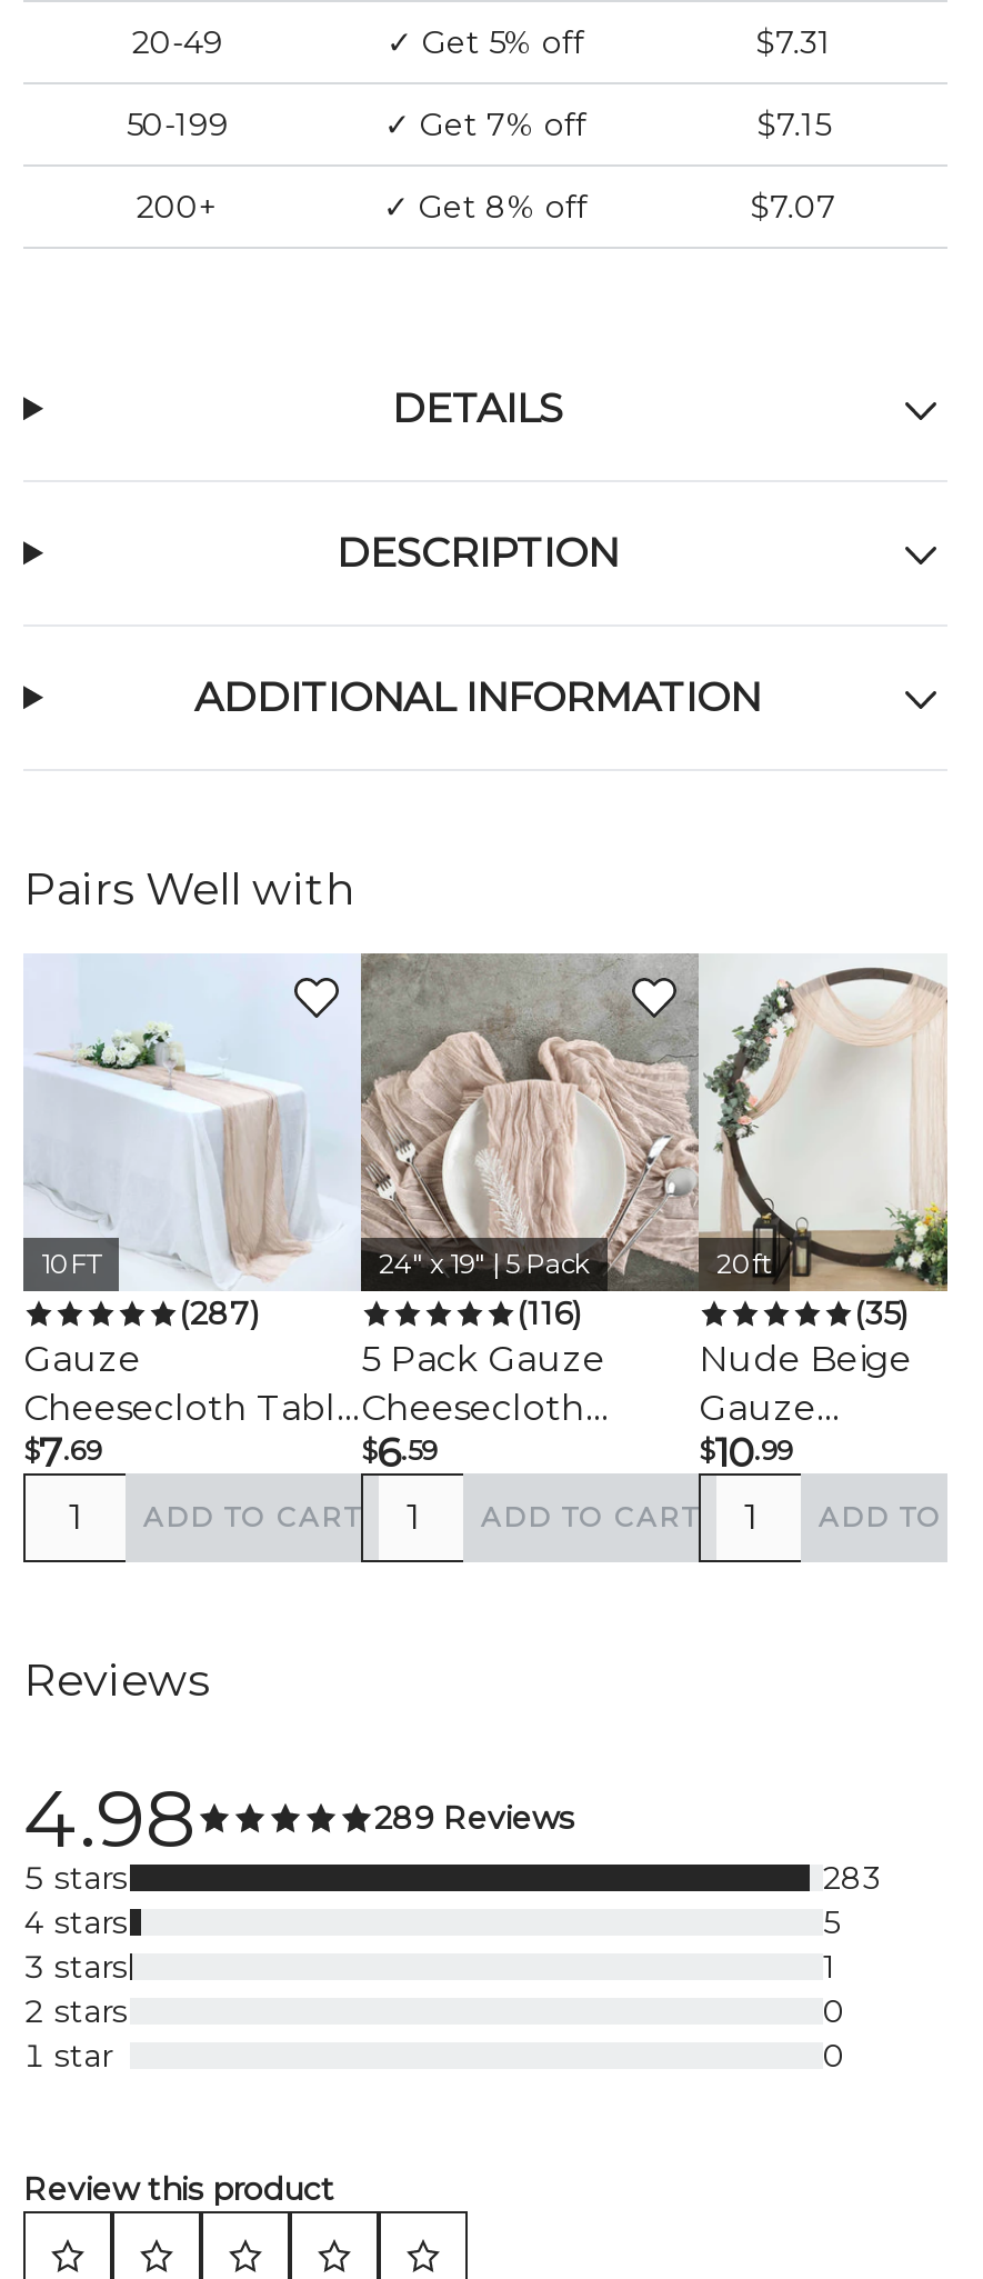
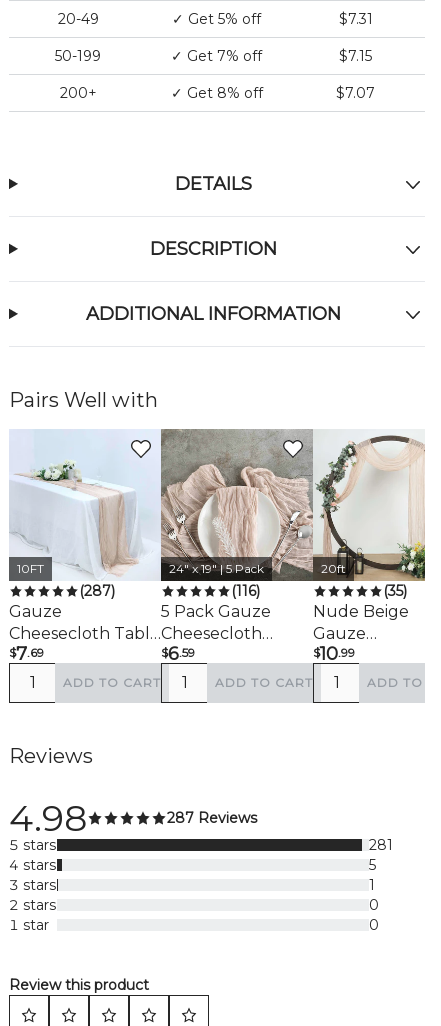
- 289 Reviews
+ 287 Reviews

- 283
+ 281
